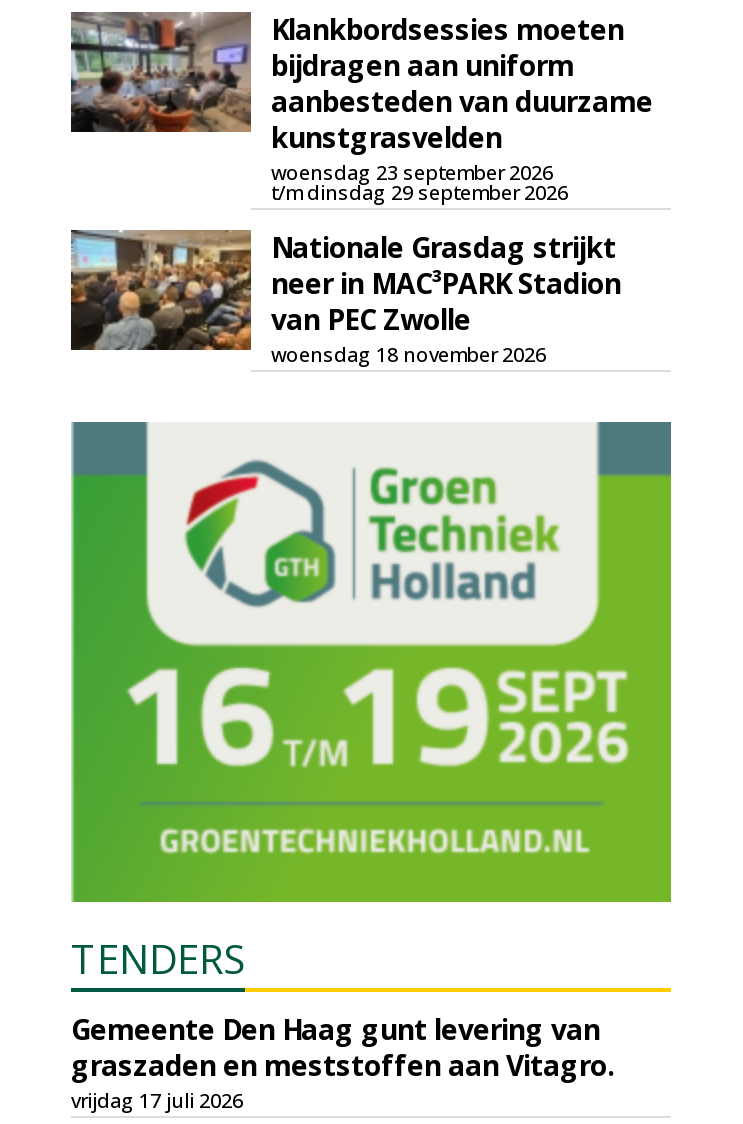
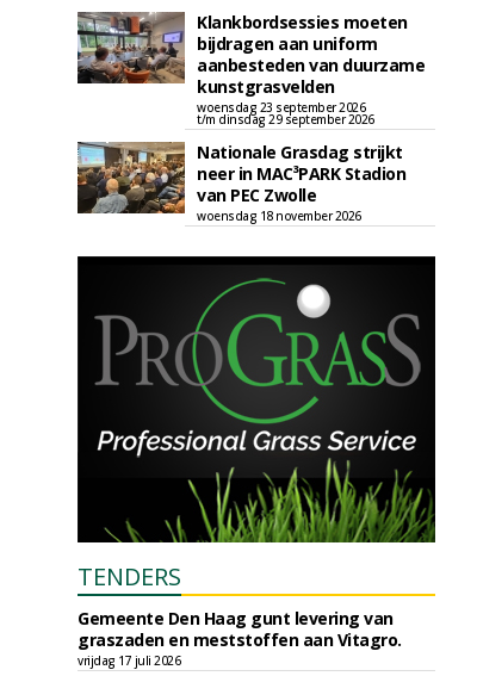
- [image]
+ [image]
